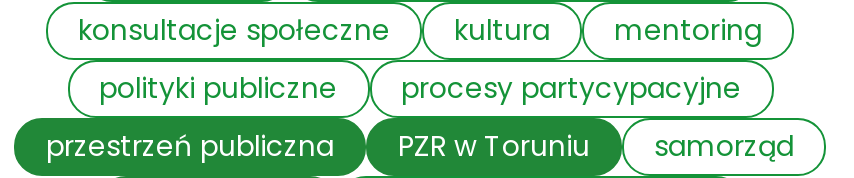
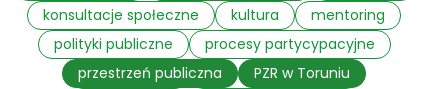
- samorząd
